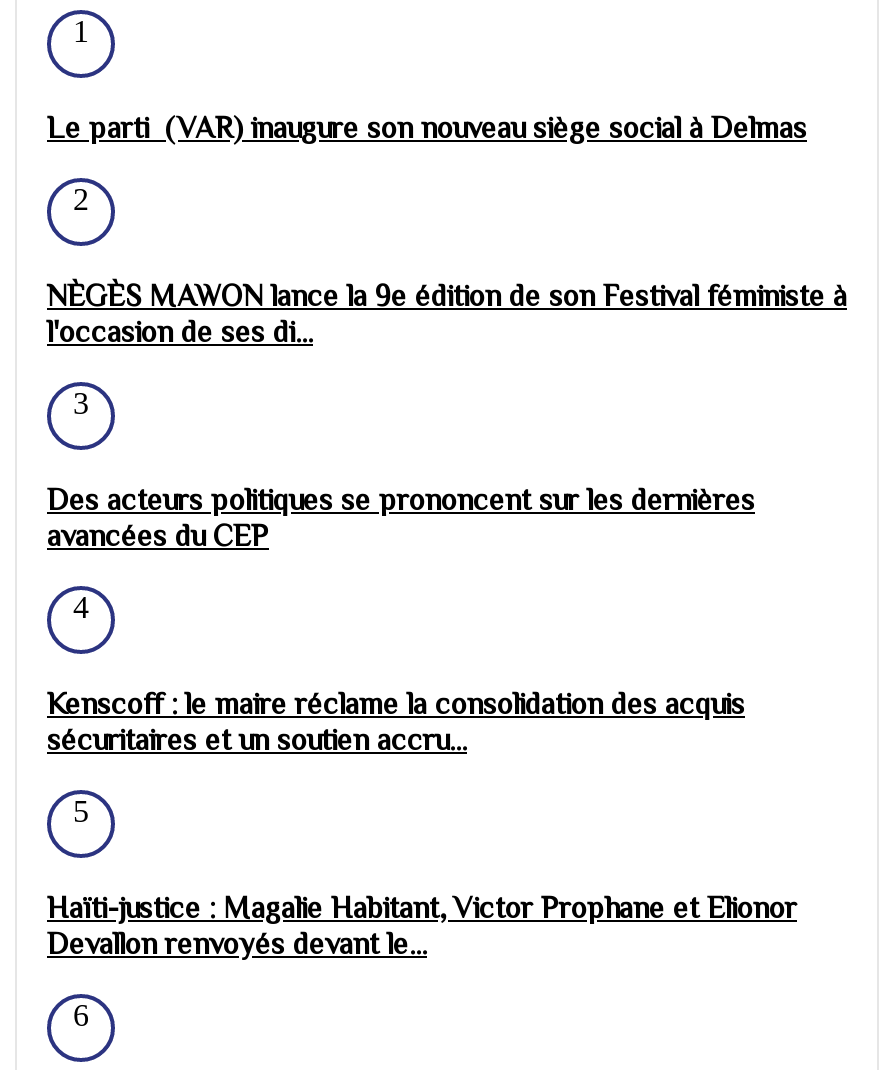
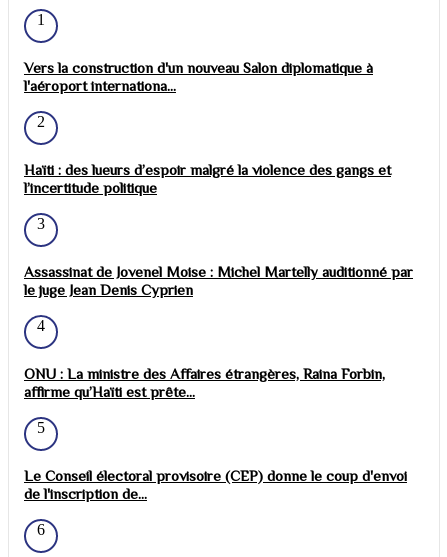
- Le parti (VAR) inaugure son nouveau siège social à Delmas
+ Vers la construction d'un nouveau Salon diplomatique à
+ l'aéroport internationa...

- NÈGÈS MAWON lance la 9e édition de son Festival féministe à
- l'occasion de ses di...
+ Haïti : des lueurs d’espoir malgré la violence des gangs et
+ l’incertitude politique

- Des acteurs politiques se prononcent sur les dernières
- avancées du CEP
+ Assassinat de Jovenel Moise : Michel Martelly auditionné par
+ le juge Jean Denis Cyprien

- Kenscoff : le maire réclame la consolidation des acquis
- sécuritaires et un soutien accru...
+ ONU : La ministre des Affaires étrangères, Raina Forbin,
+ affirme qu’Haïti est prête...

- Haïti-justice : Magalie Habitant, Victor Prophane et Elionor
- Devallon renvoyés devant le...
+ Le Conseil électoral provisoire (CEP) donne le coup d'envoi
+ de l'inscription de...
